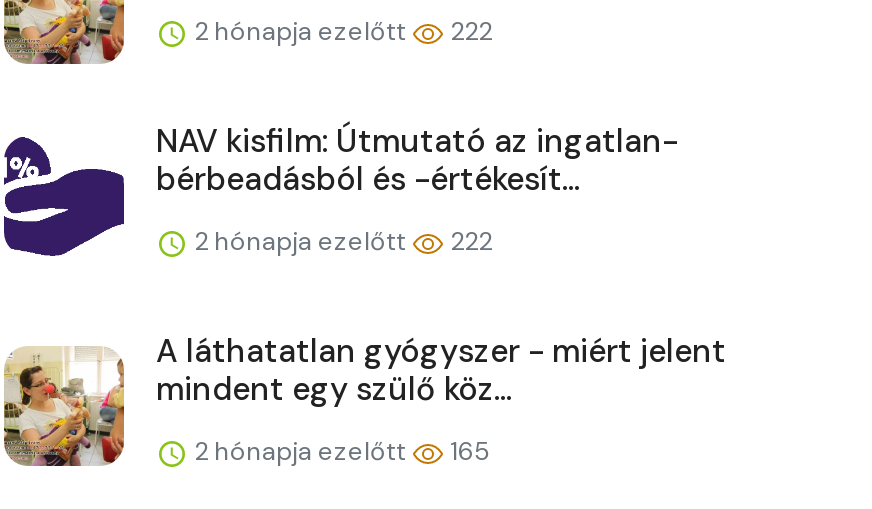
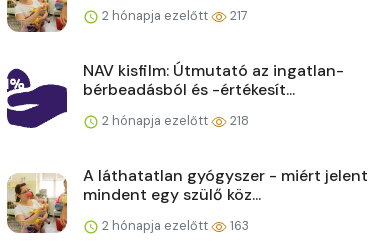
- 2 hónapja ezelőtt 222
+ 2 hónapja ezelőtt 217

- 2 hónapja ezelőtt 222
+ 2 hónapja ezelőtt 218

- 2 hónapja ezelőtt 165
+ 2 hónapja ezelőtt 163
